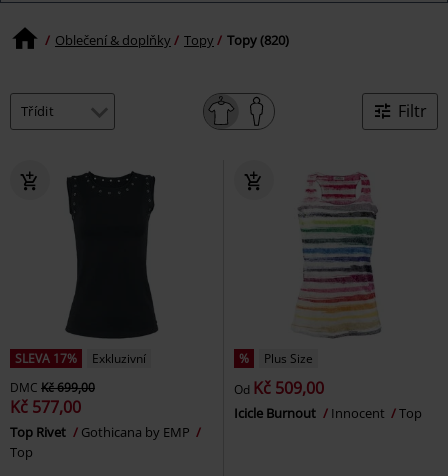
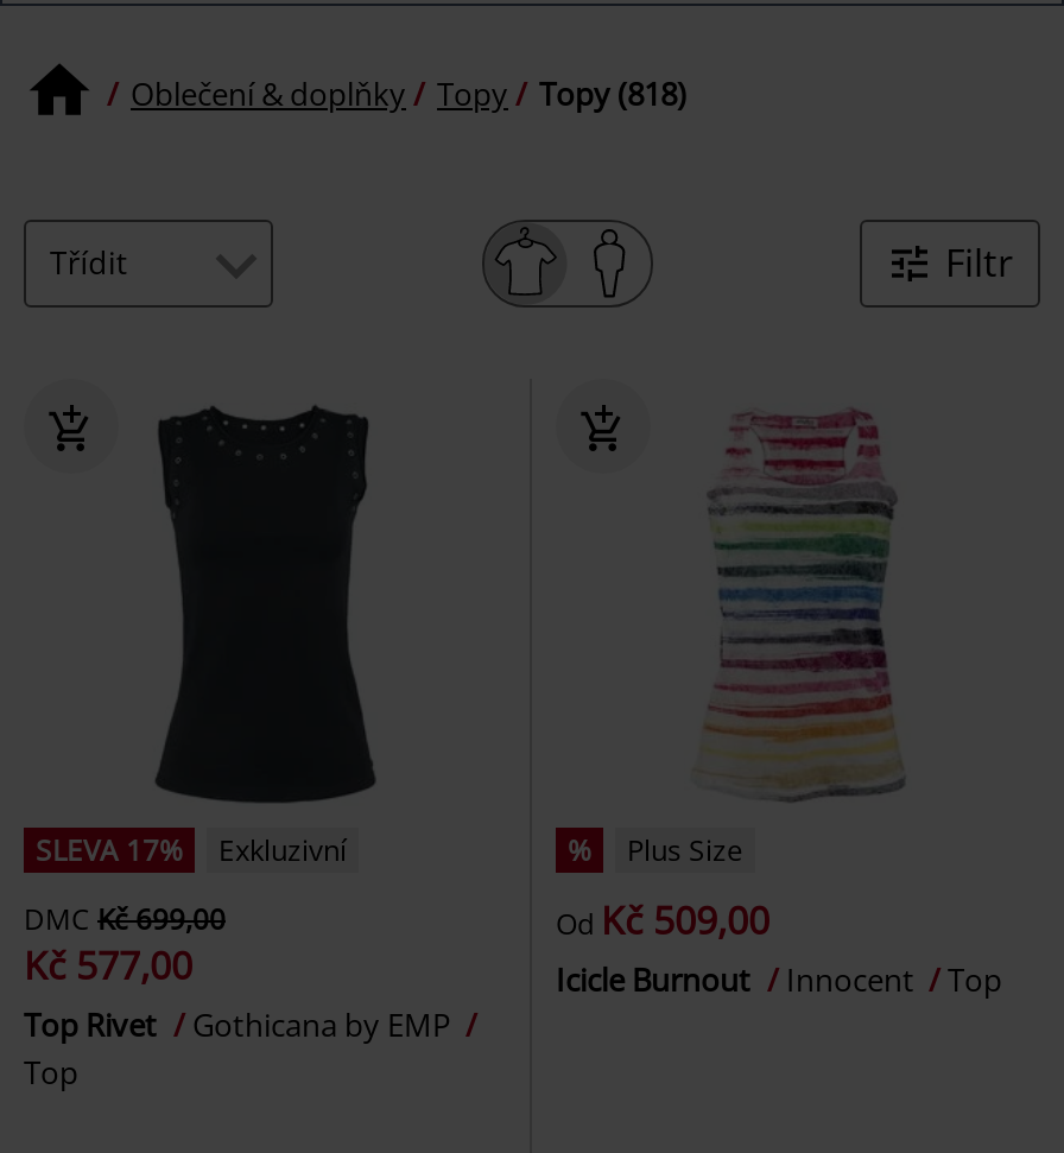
- Oblečení & doplňky Topy Topy (820)
+ Oblečení & doplňky Topy Topy (818)
